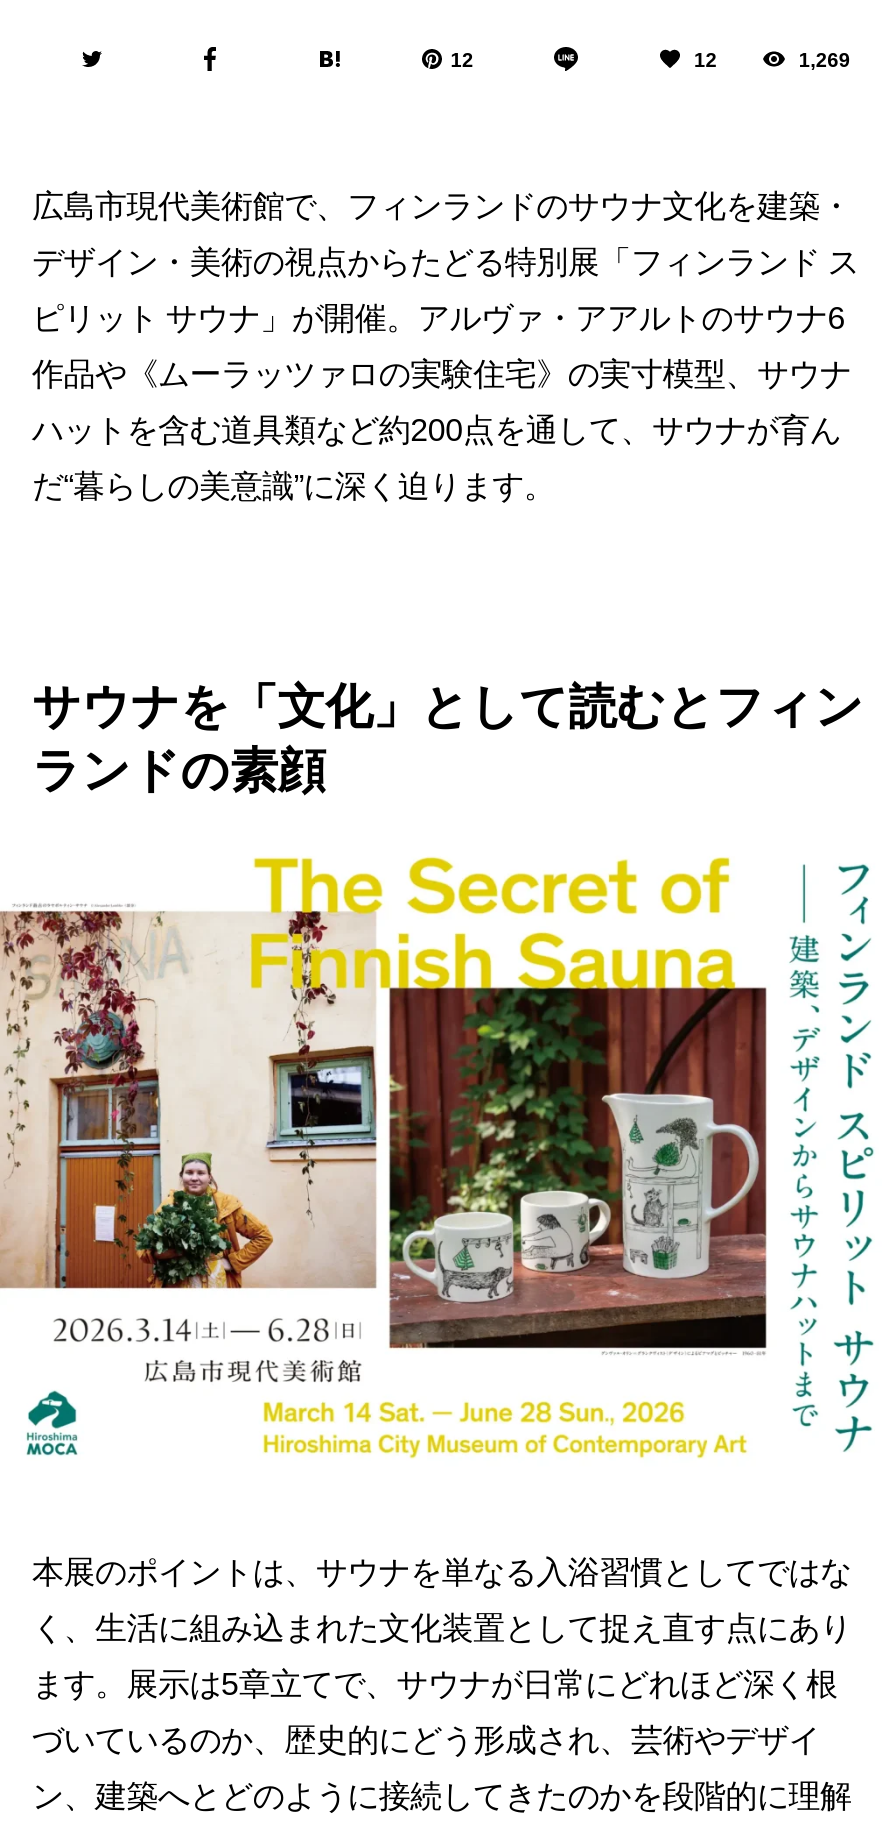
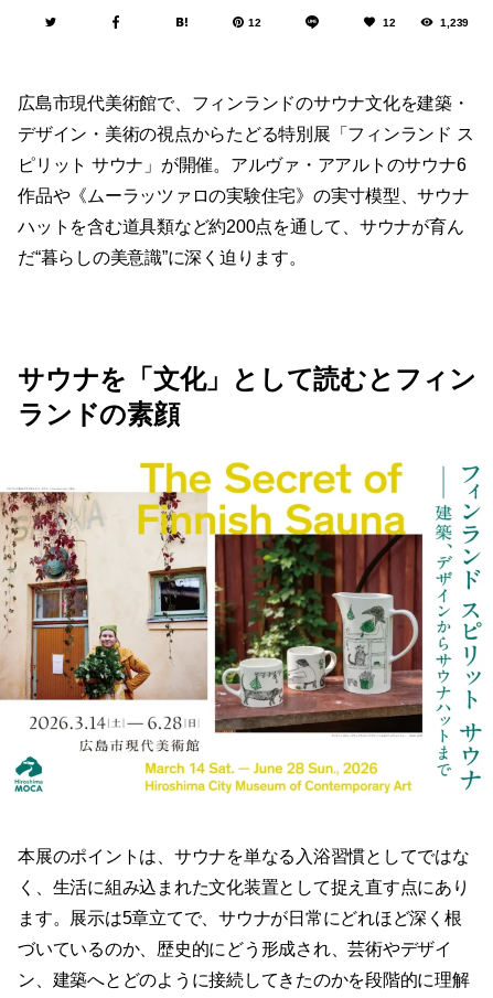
- 1,269
+ 1,239
